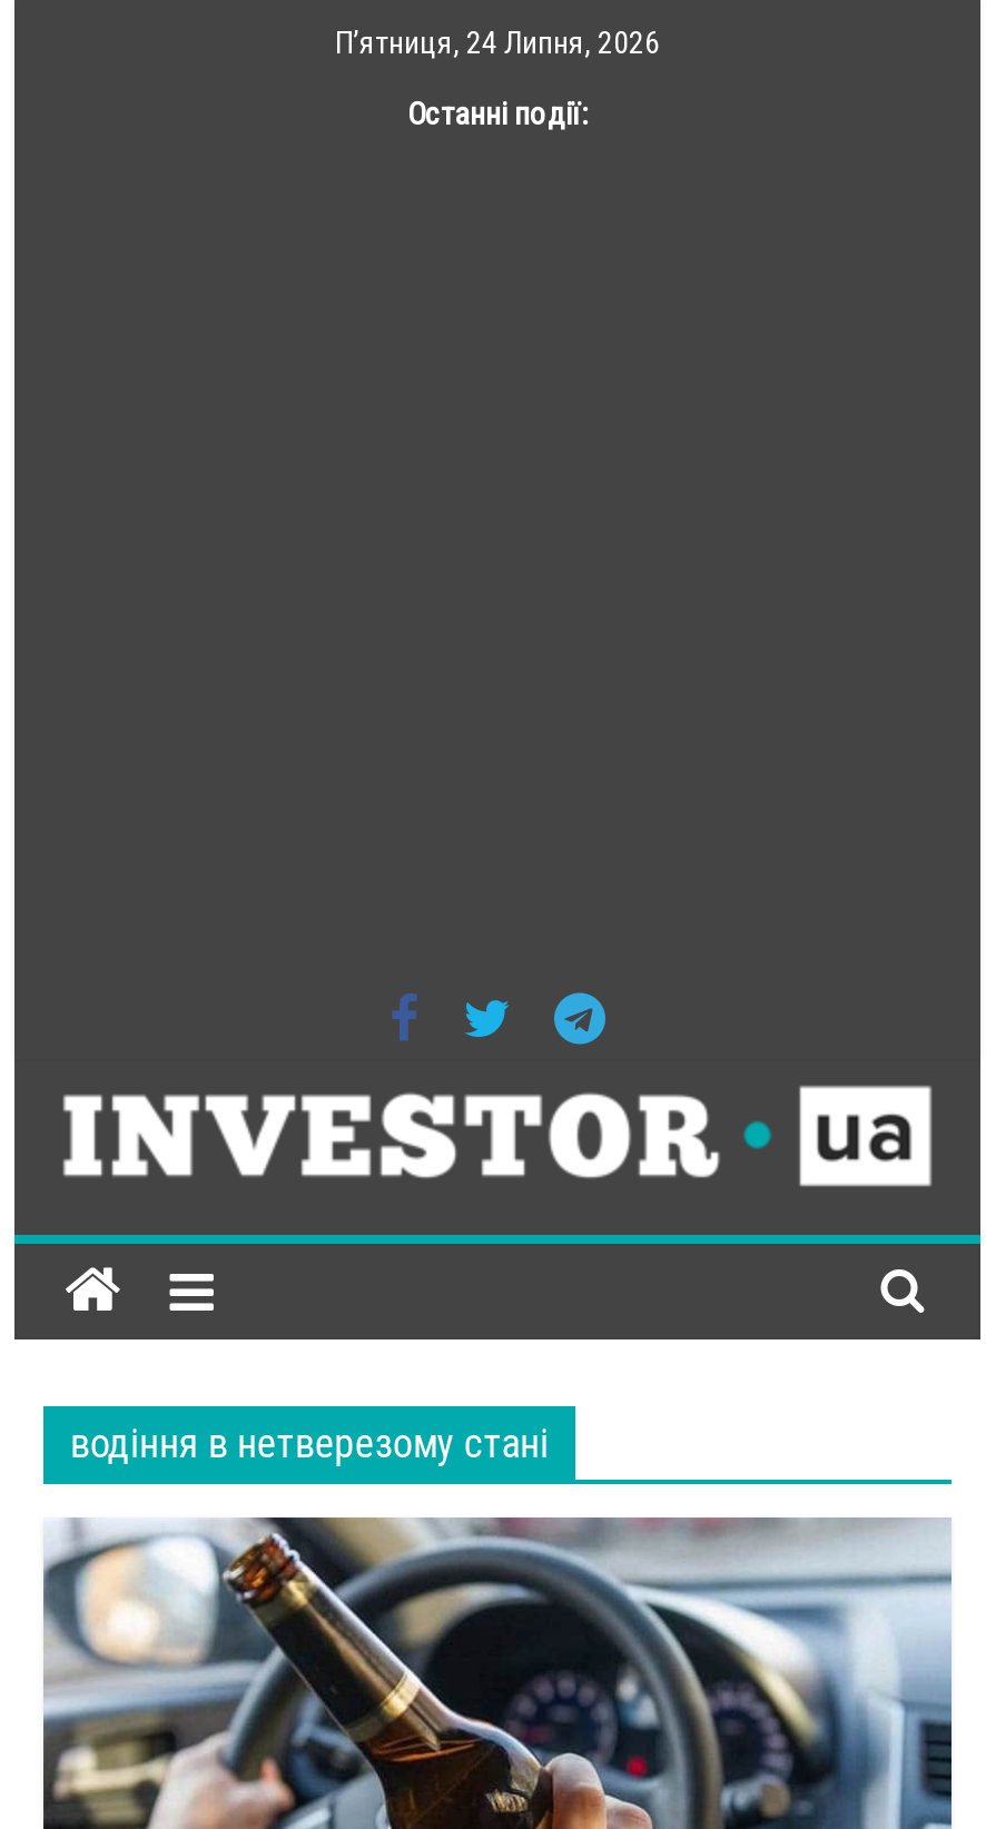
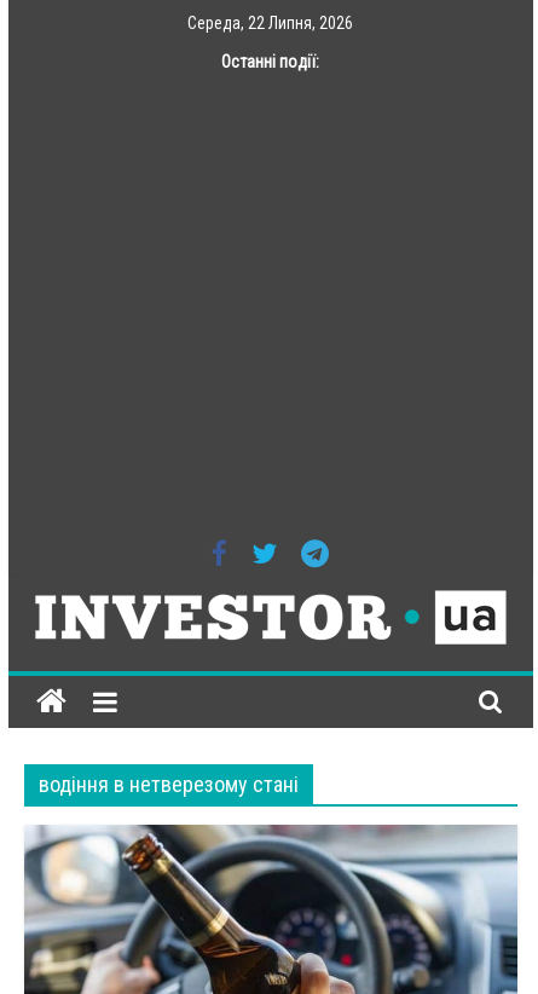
- П’ятниця, 24 Липня, 2026
+ Середа, 22 Липня, 2026
